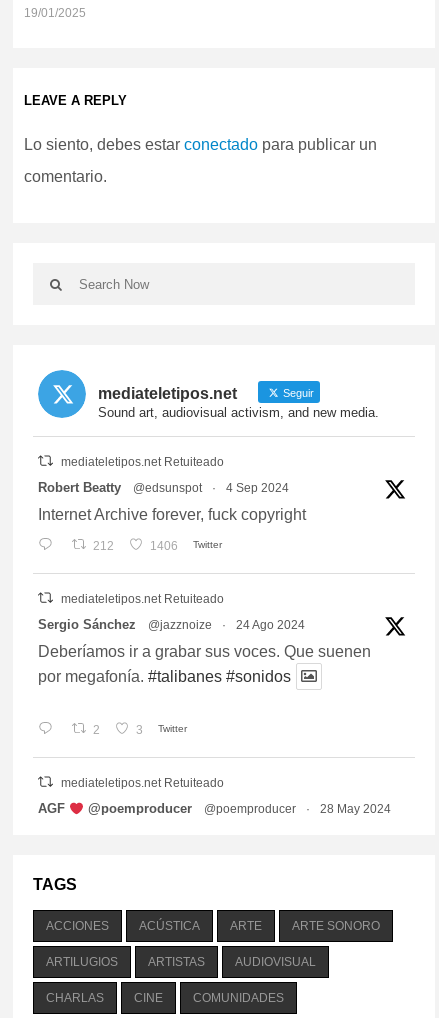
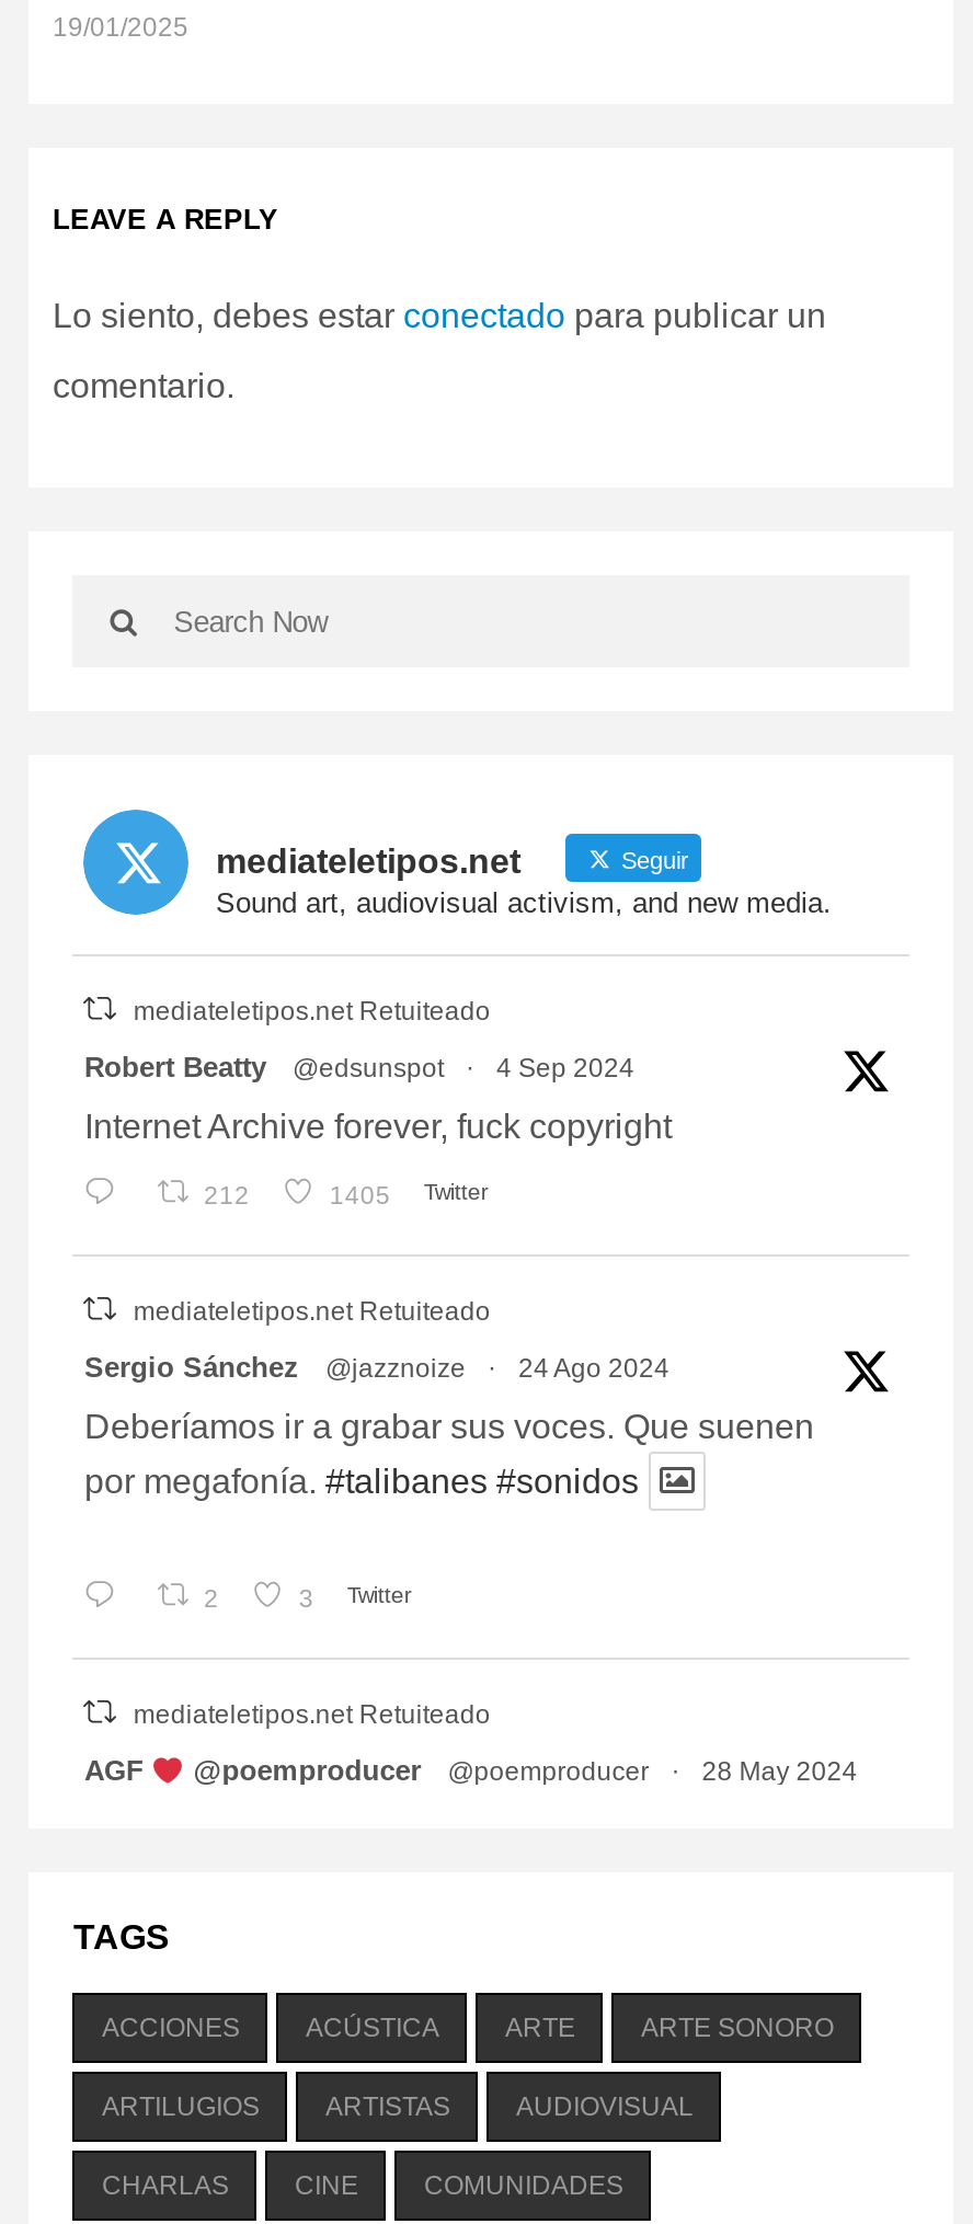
- 1406 Twitter
+ 1405 Twitter
